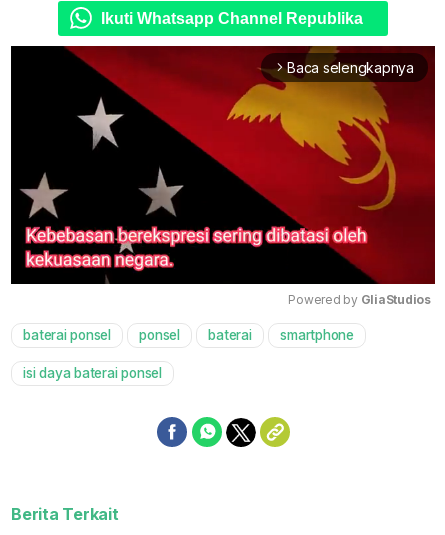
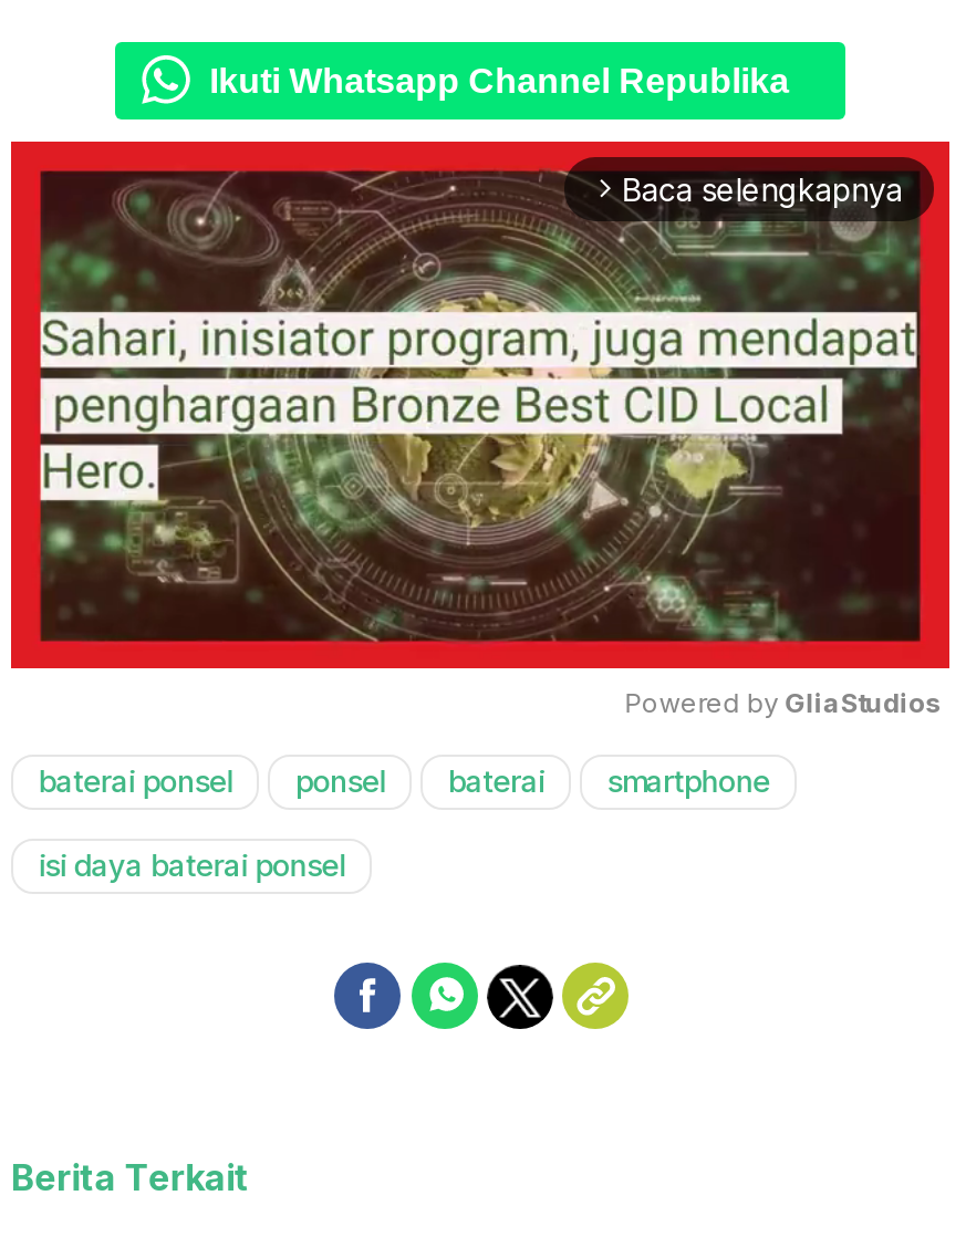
- [image]
+ [image]
